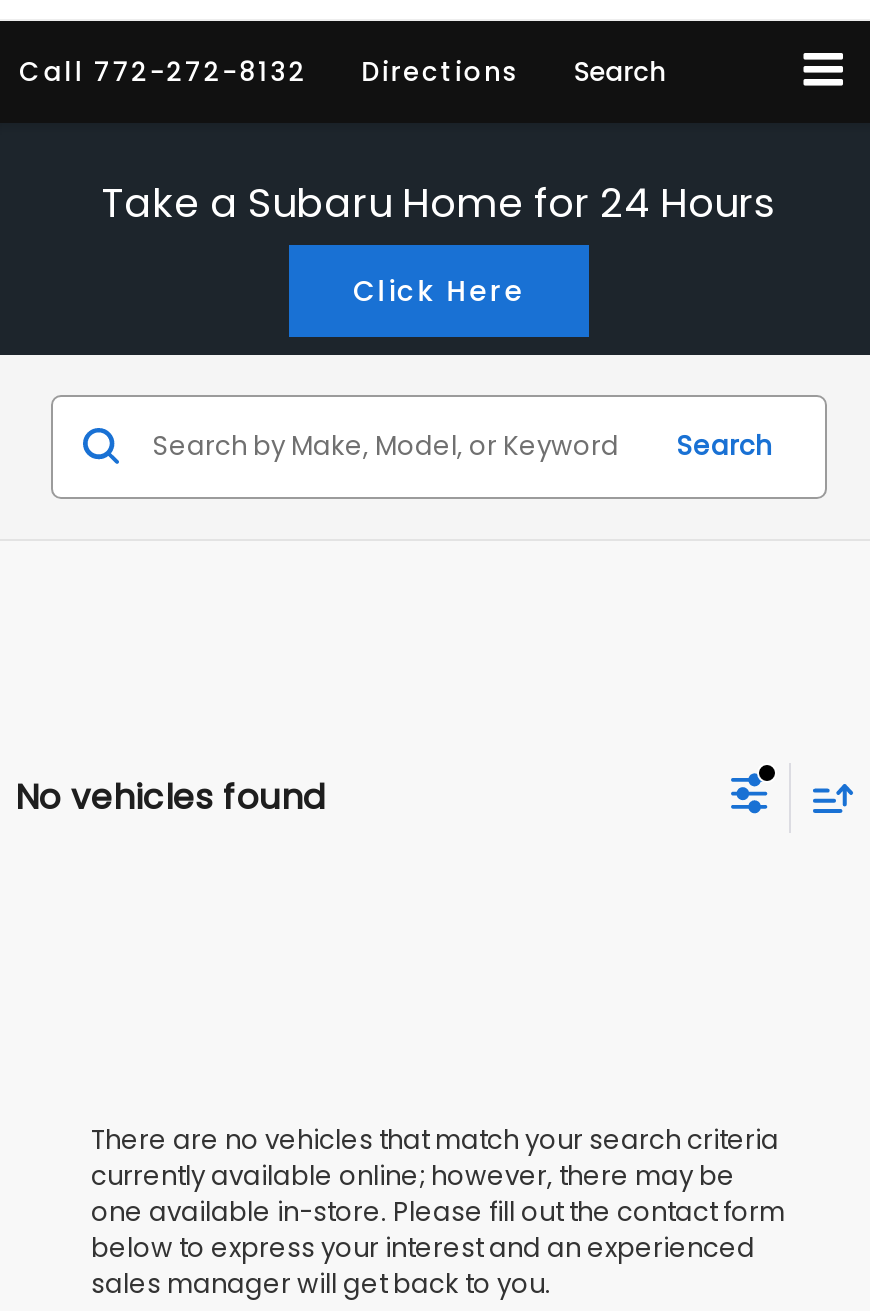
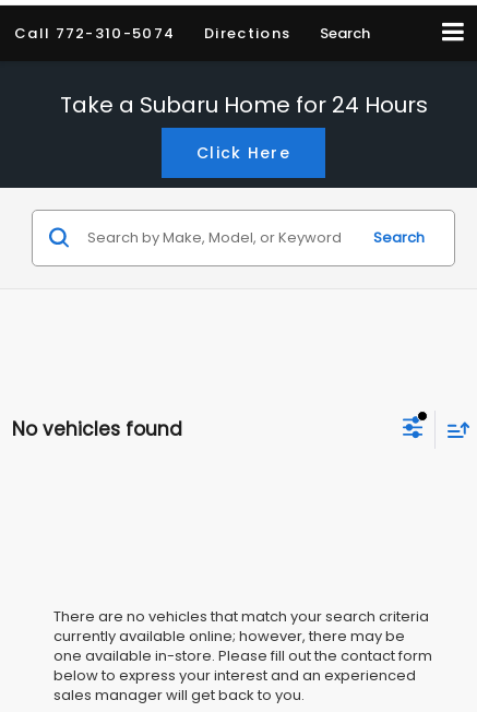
- Call 772-272-8132 Directions Search
+ Call 772-310-5074 Directions Search
